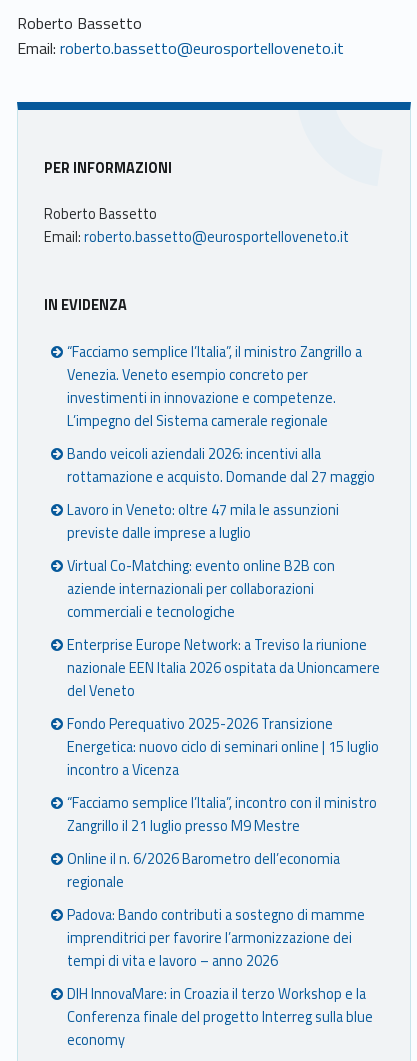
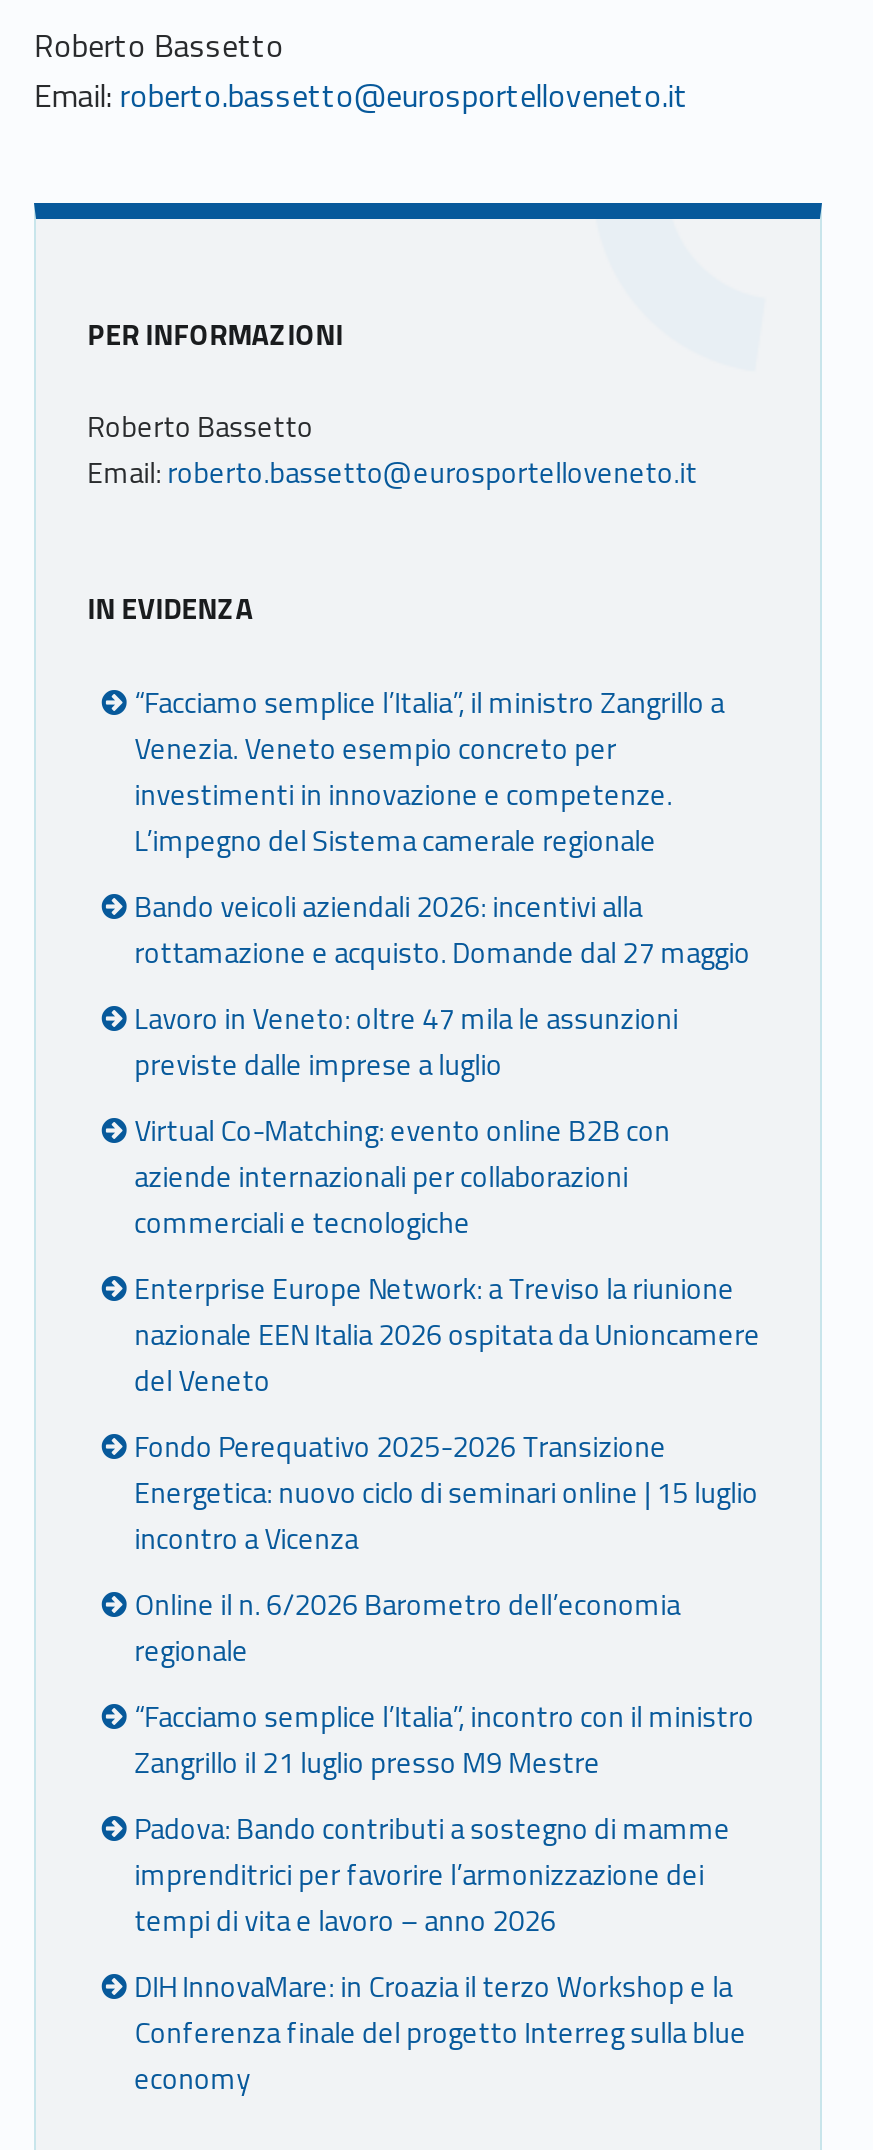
moved down: “Facciamo semplice l’Italia”, incontro con il ministro | Zangrillo il 21 luglio presso M9 Mestre

moved up: Online il n. 6/2026 Barometro dell’economia | regionale
